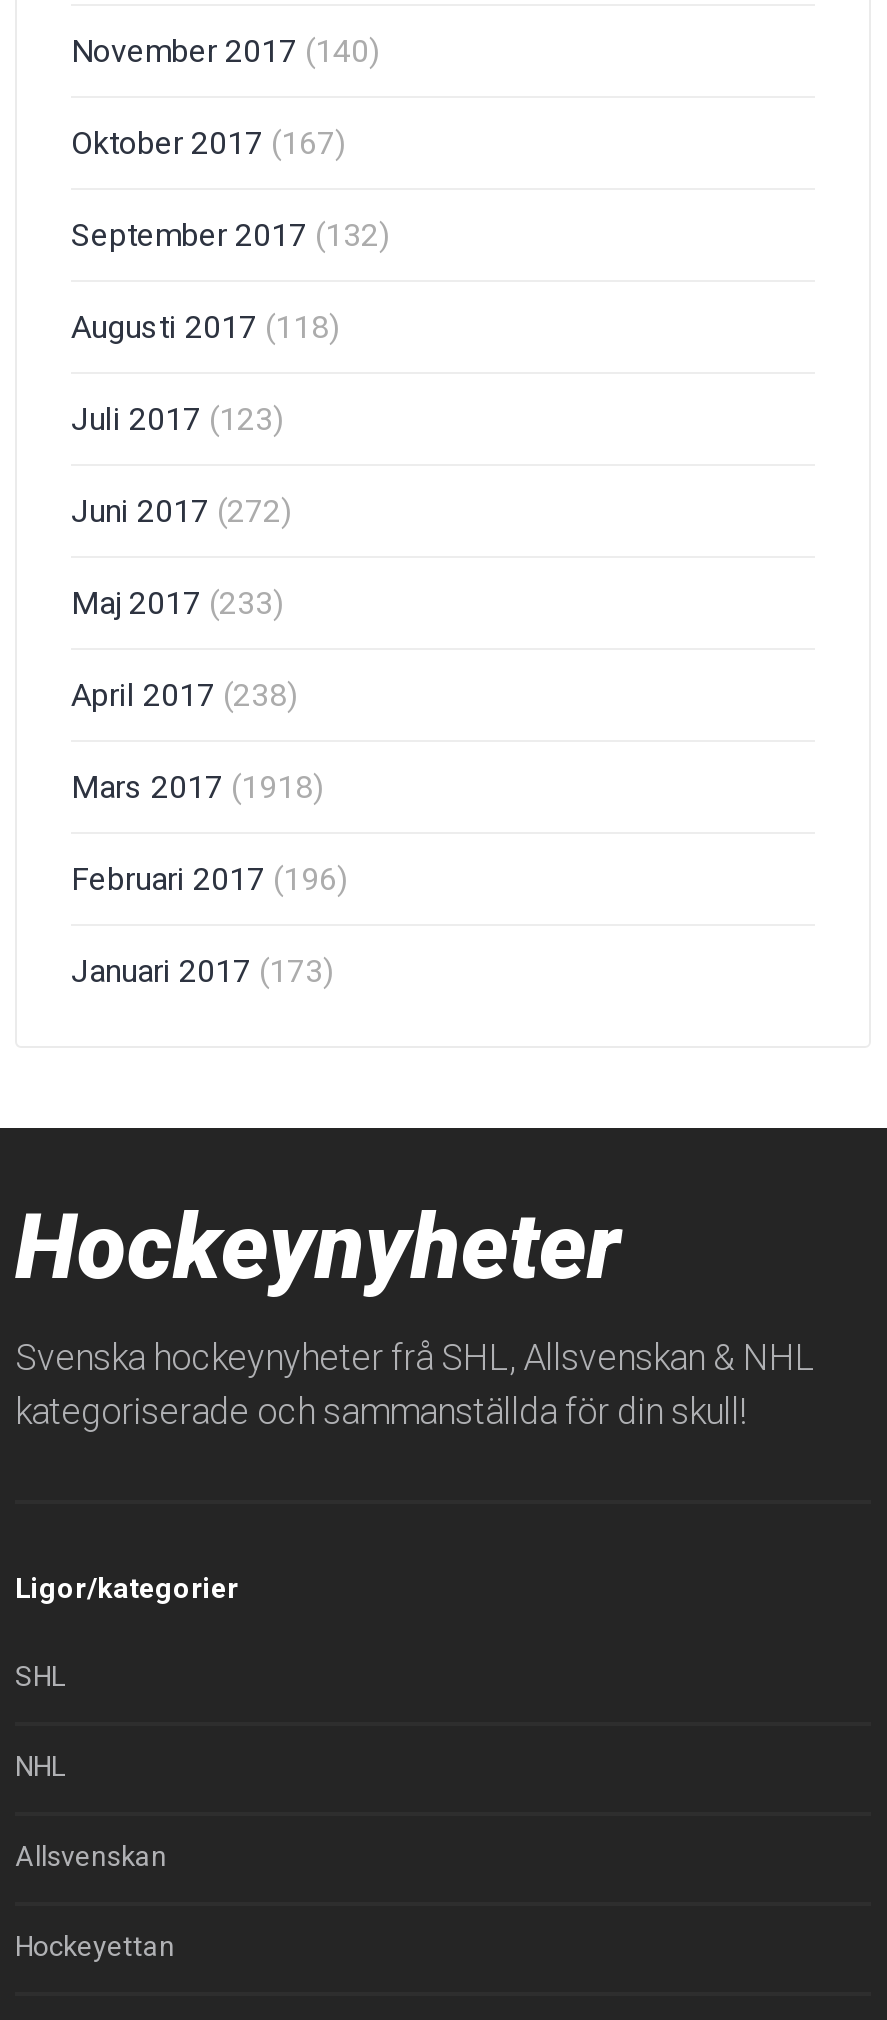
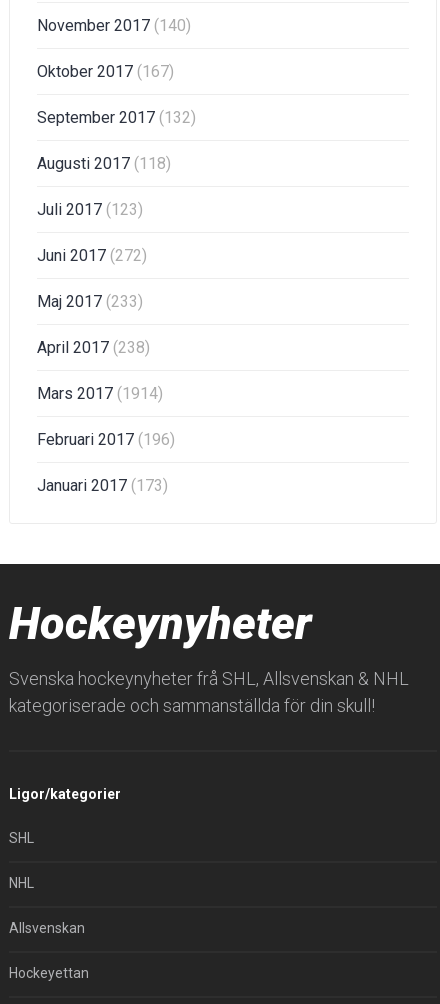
- Mars 2017 (1918)
+ Mars 2017 (1914)
